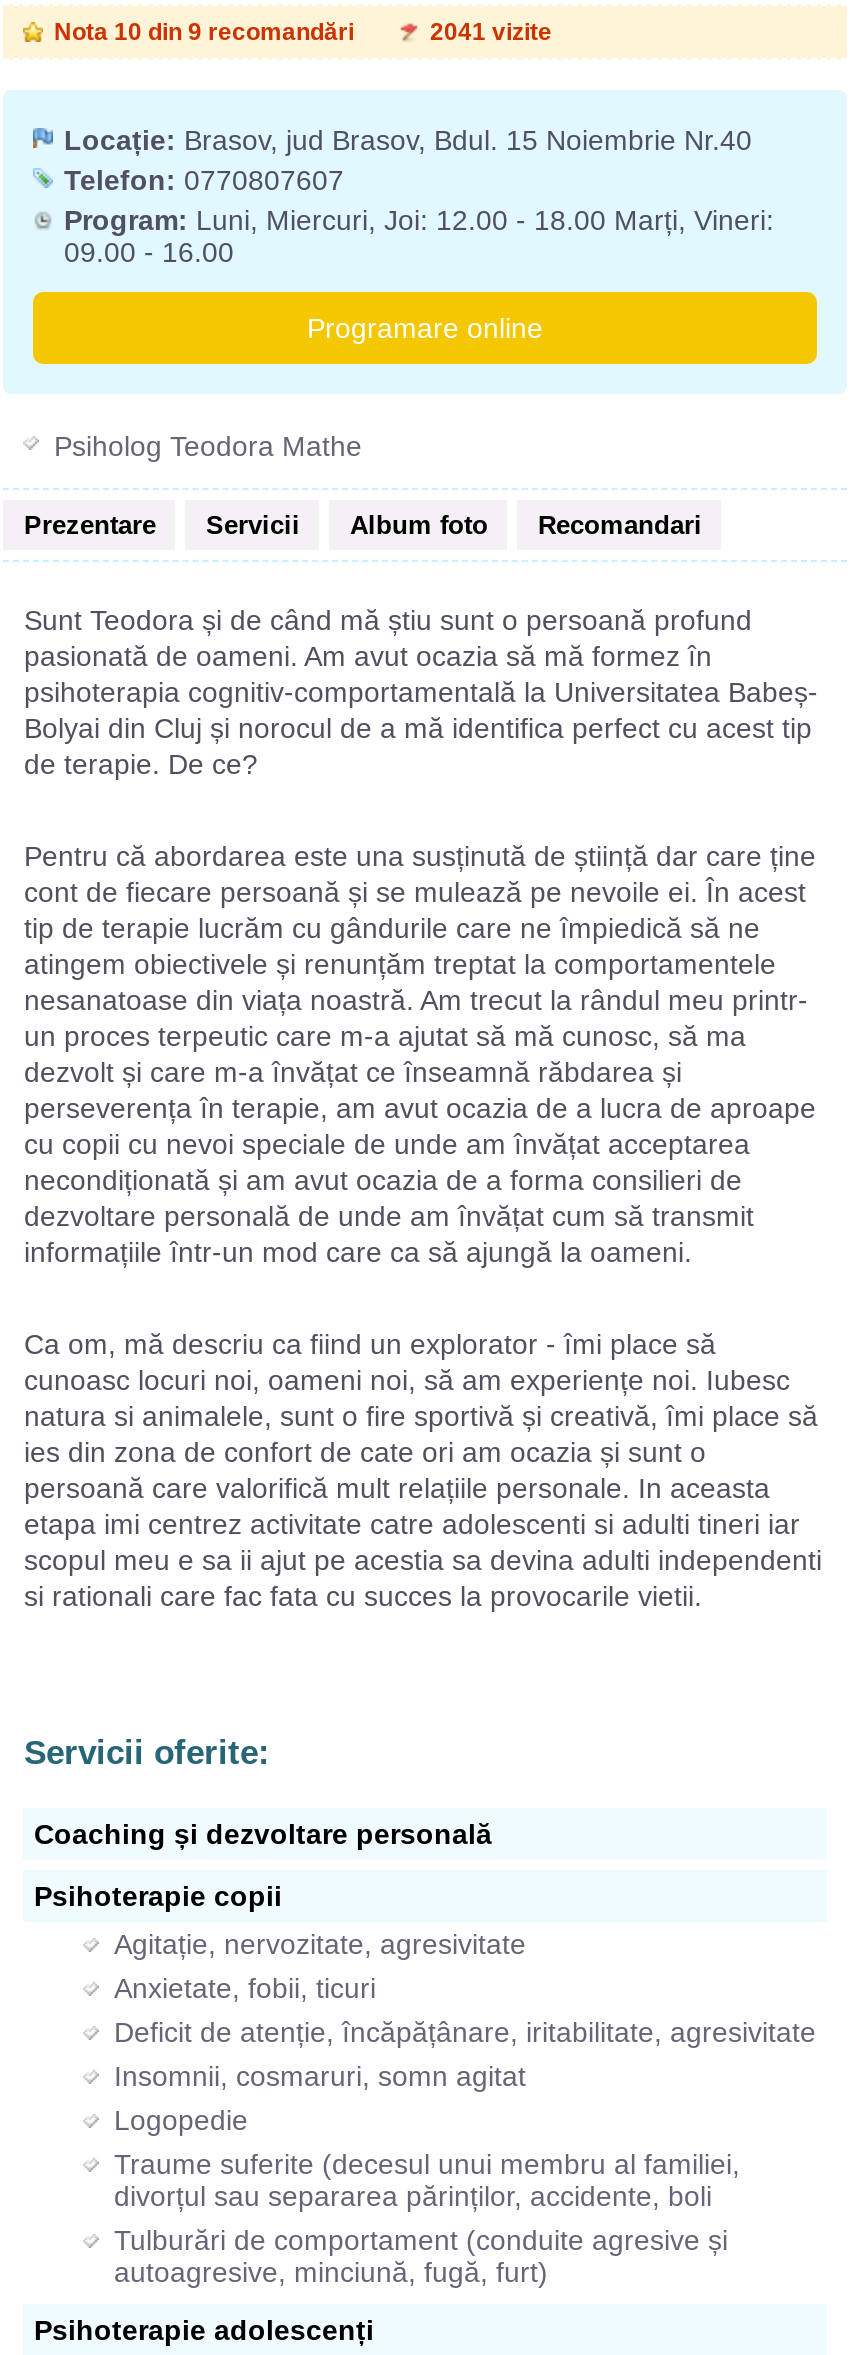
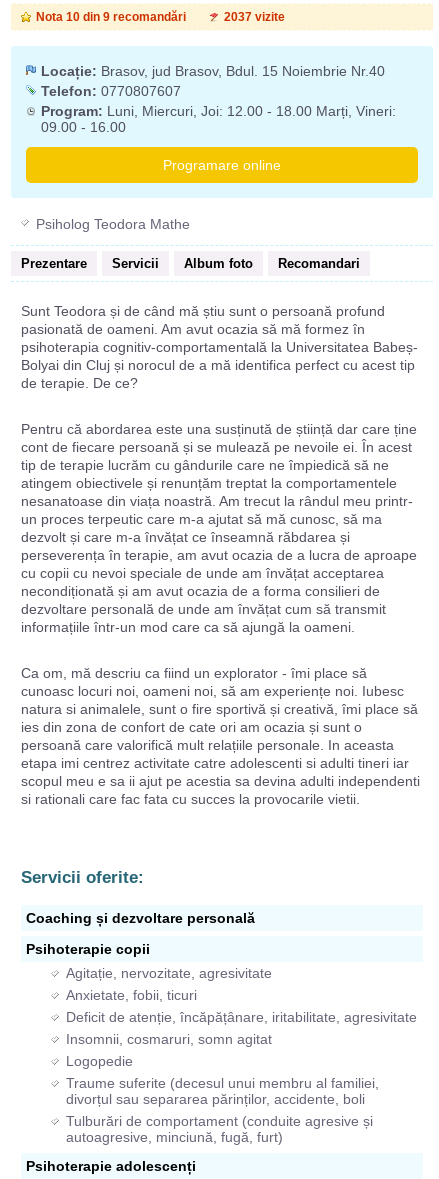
- 2041 vizite
+ 2037 vizite
